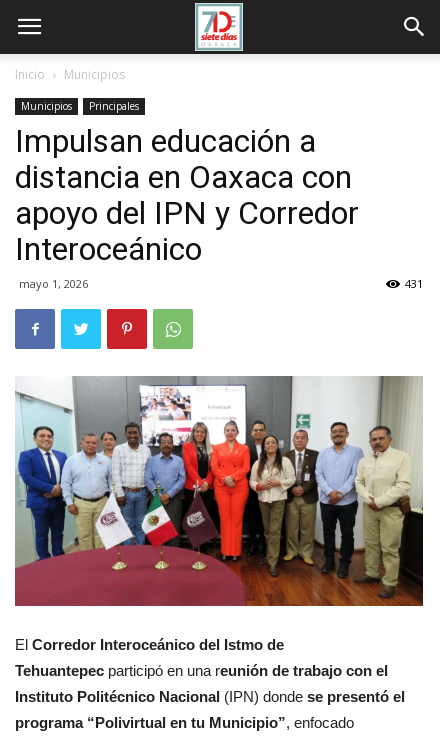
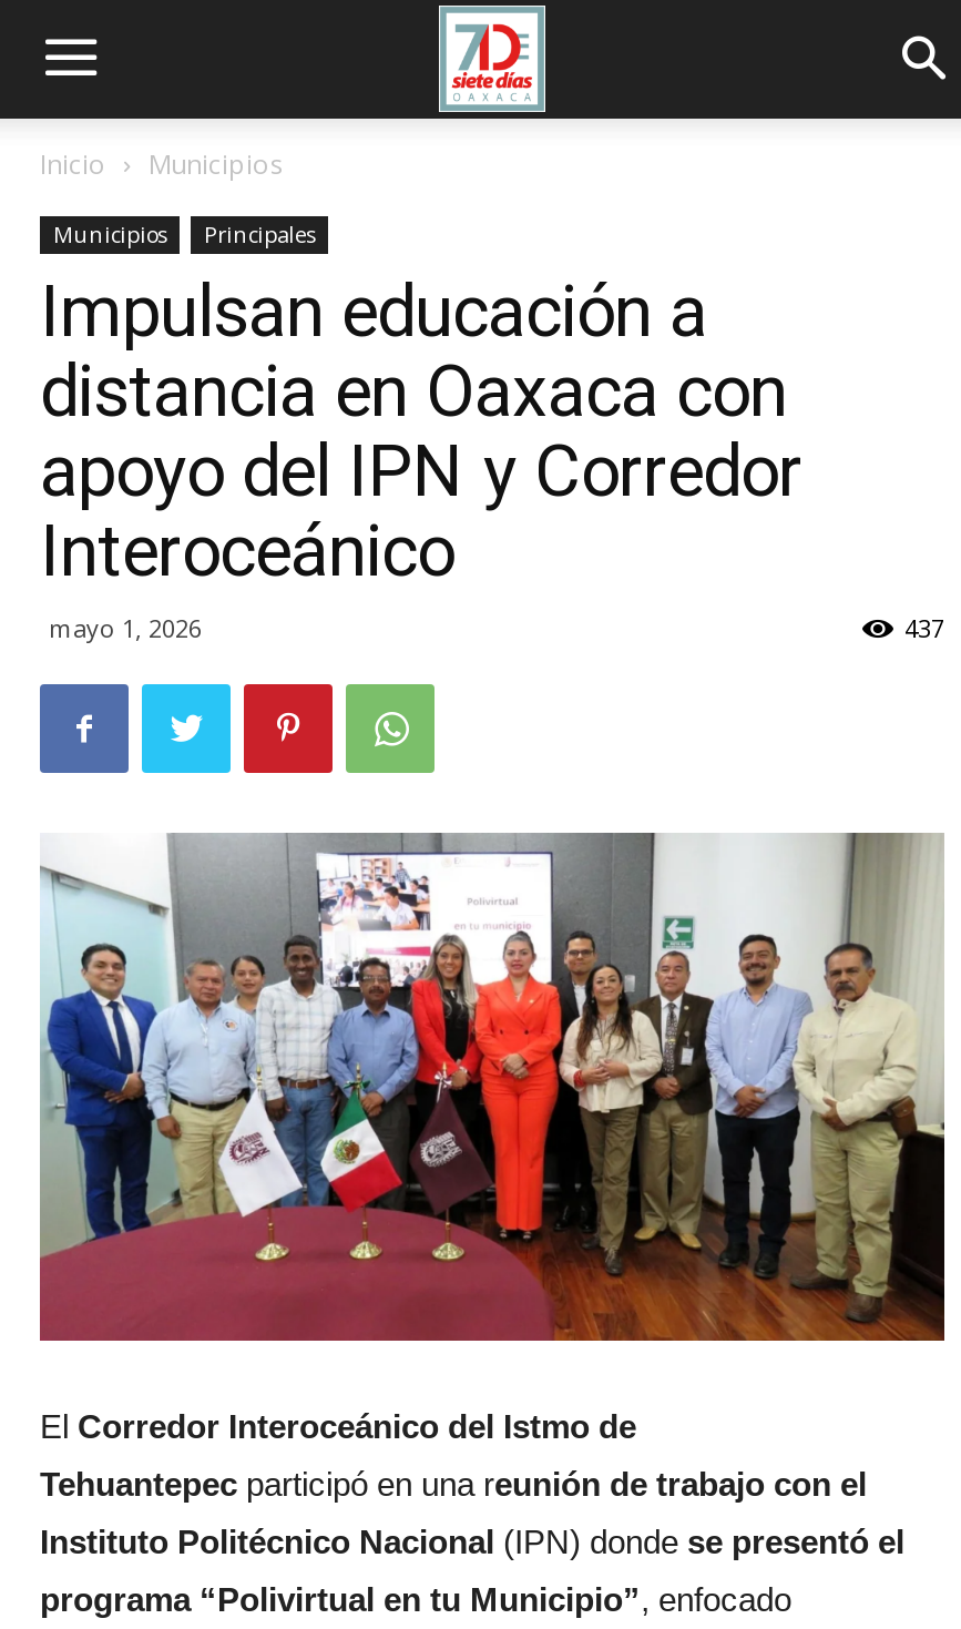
- 431
+ 437
